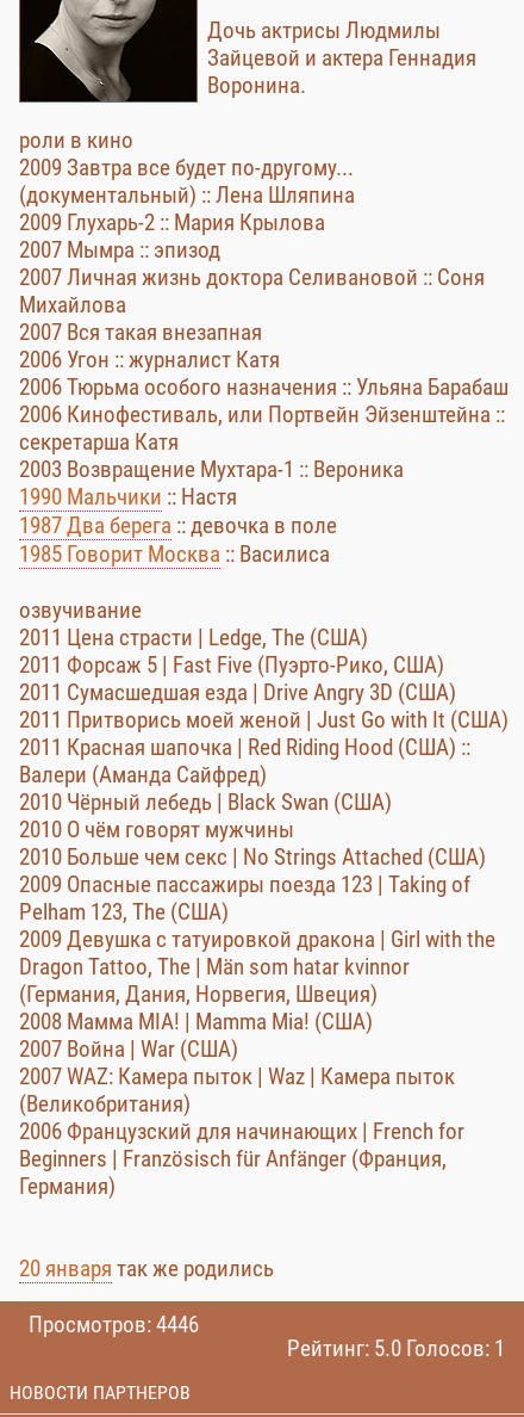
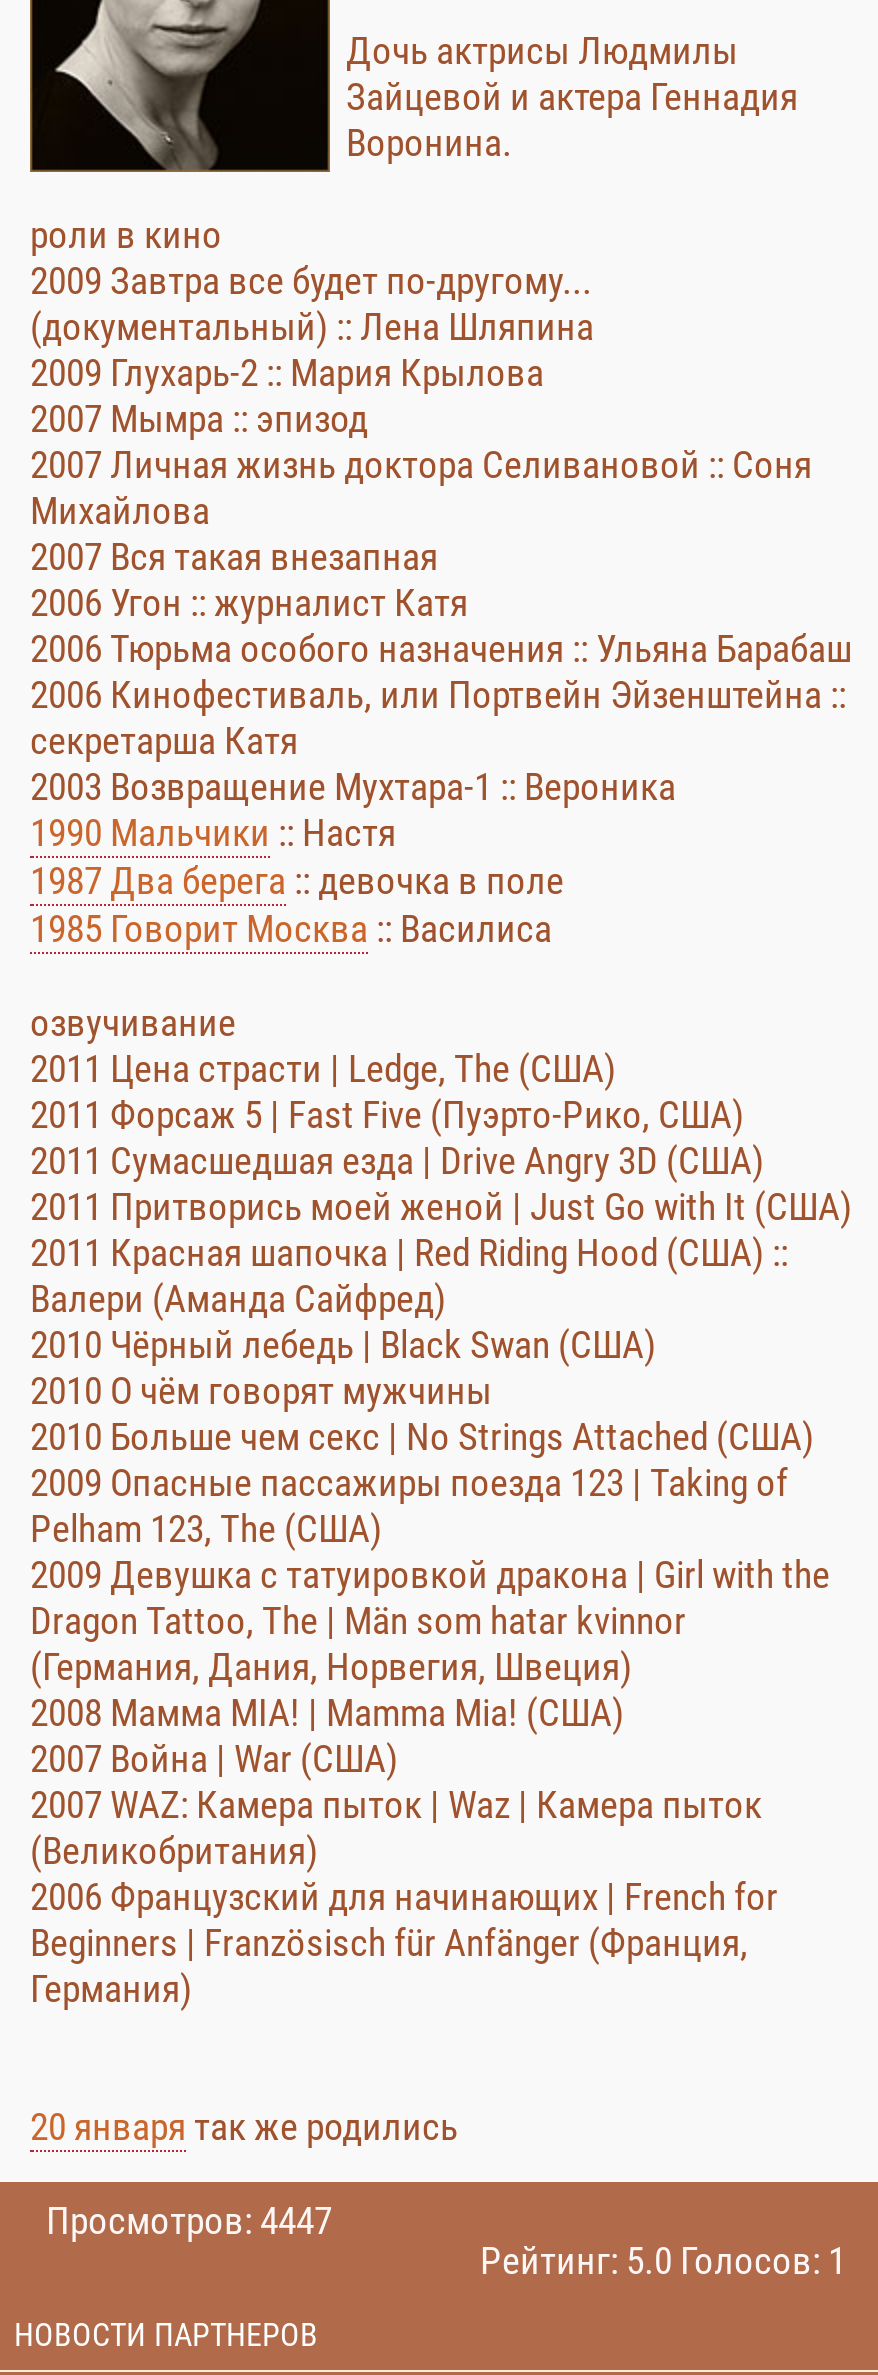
- Просмотров: 4446
+ Просмотров: 4447
